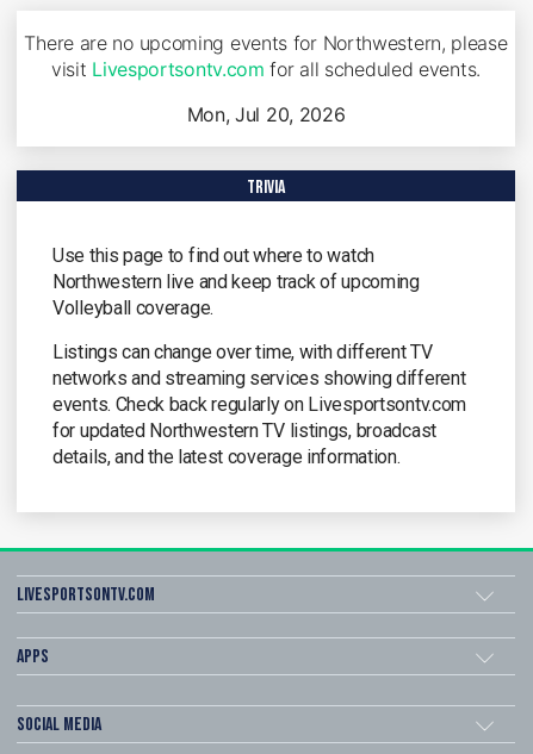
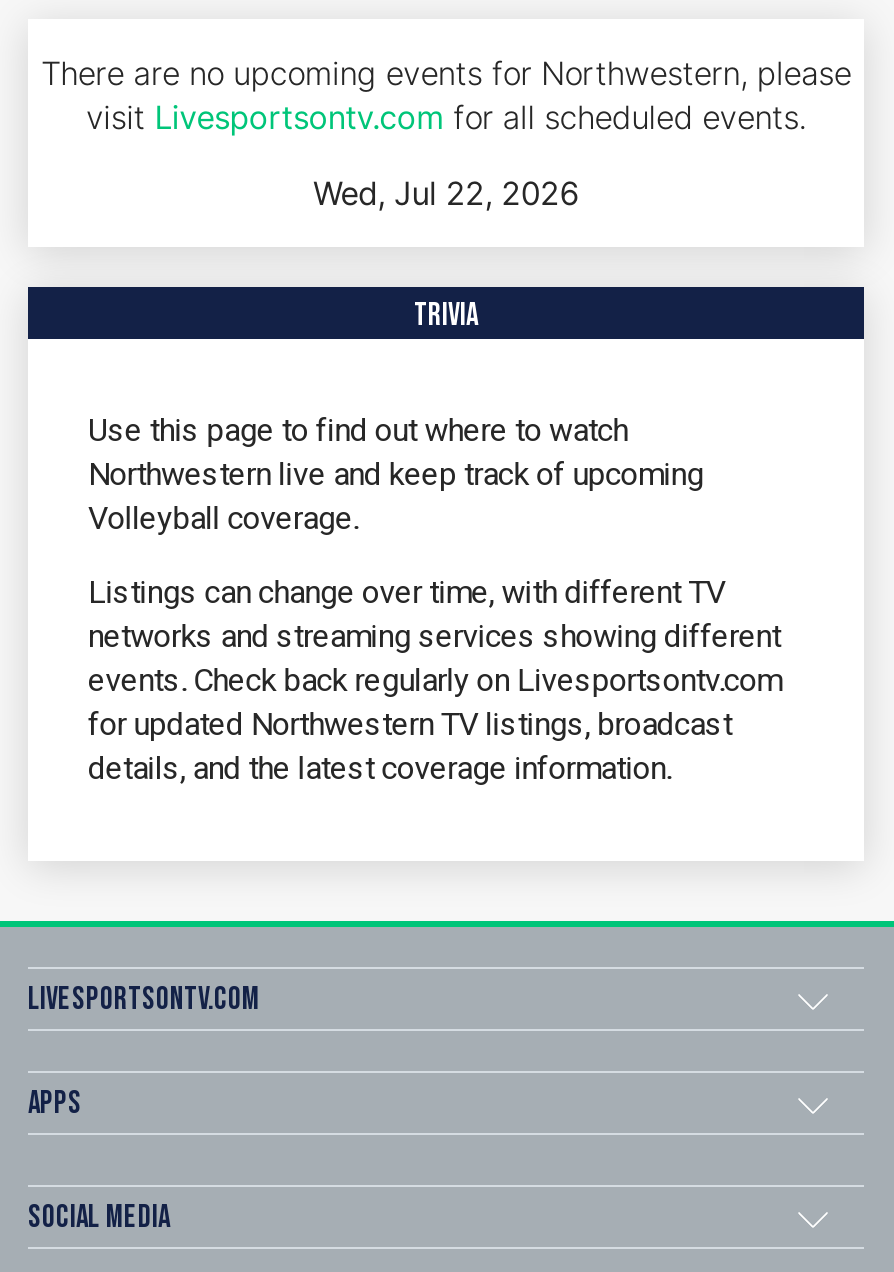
- Mon, Jul 20, 2026
+ Wed, Jul 22, 2026
